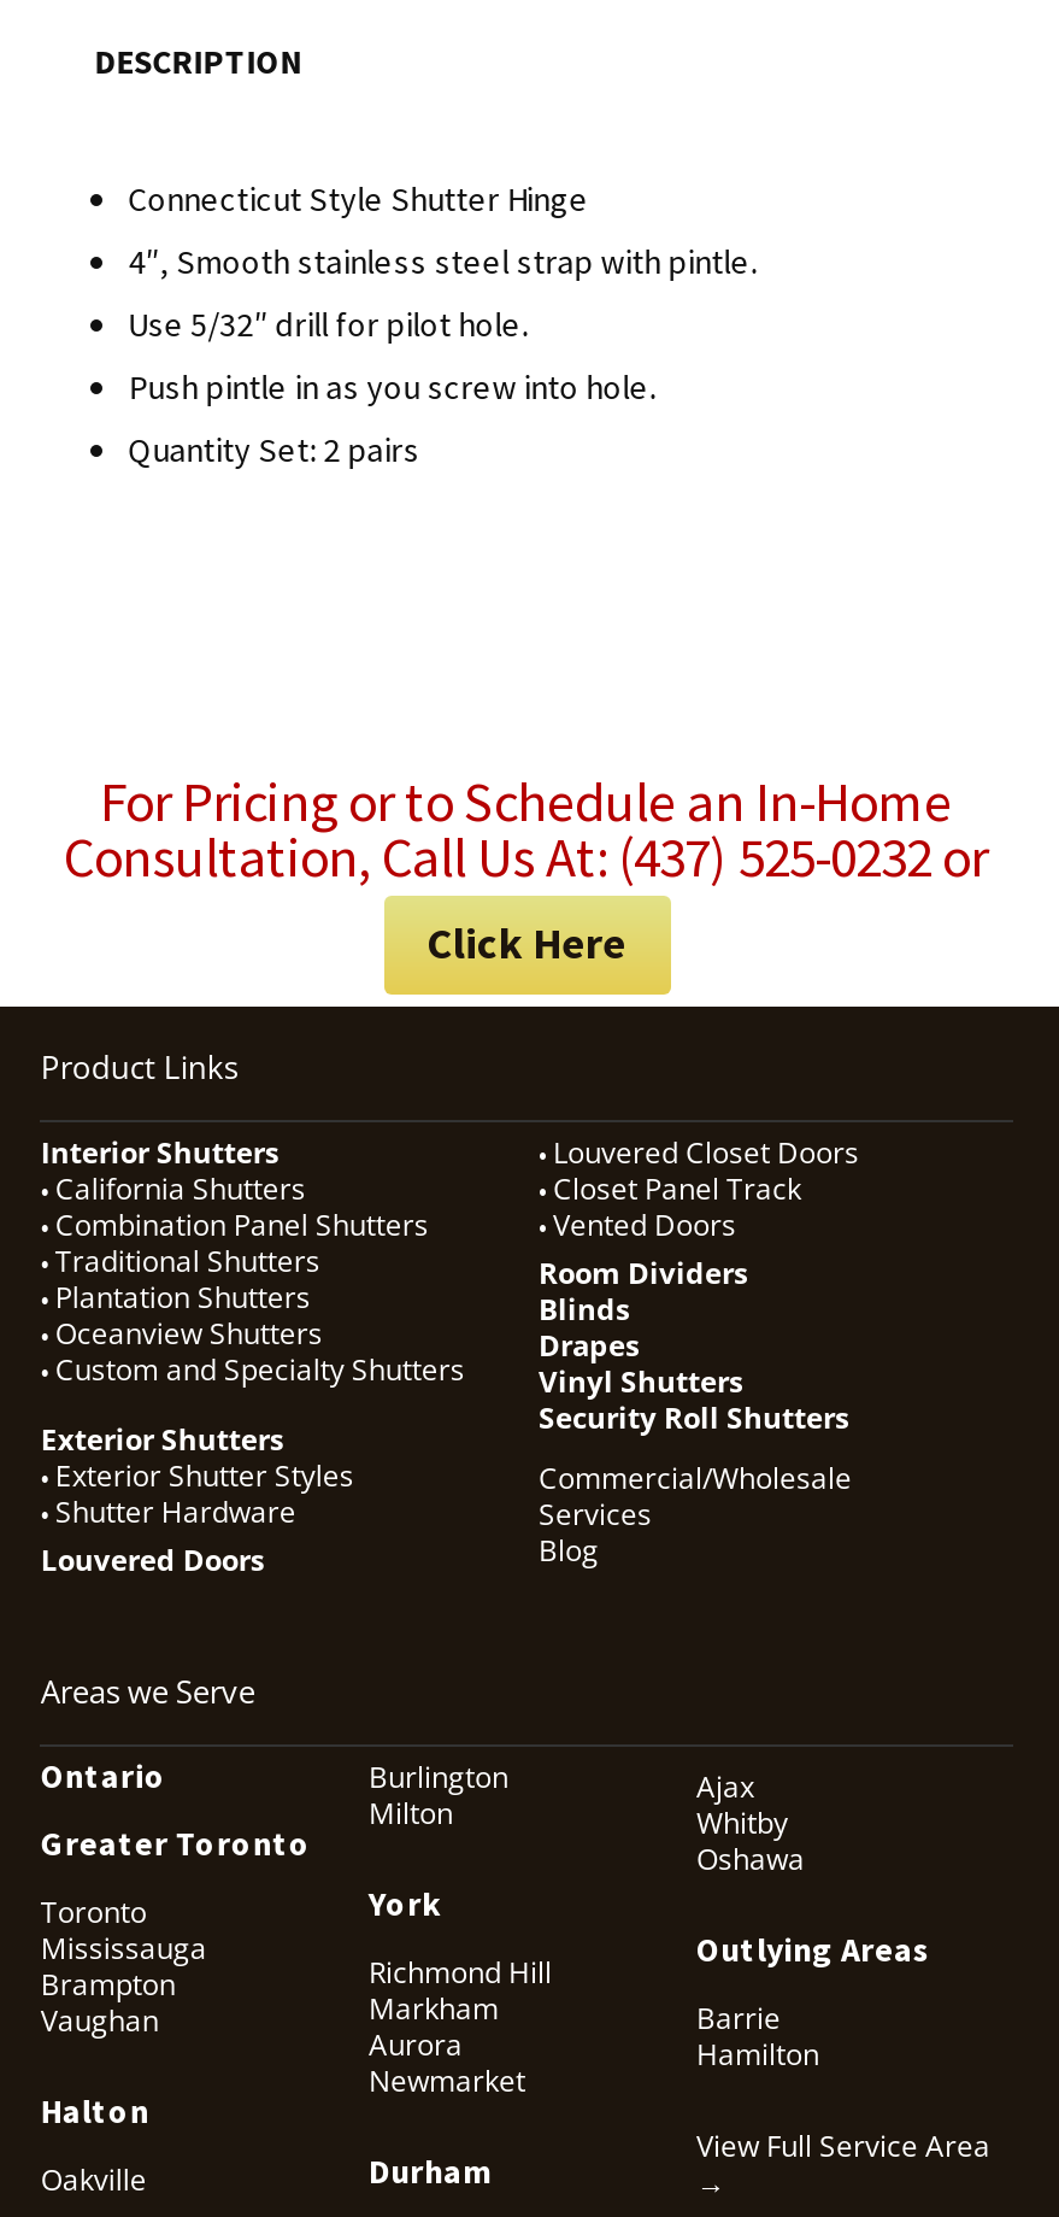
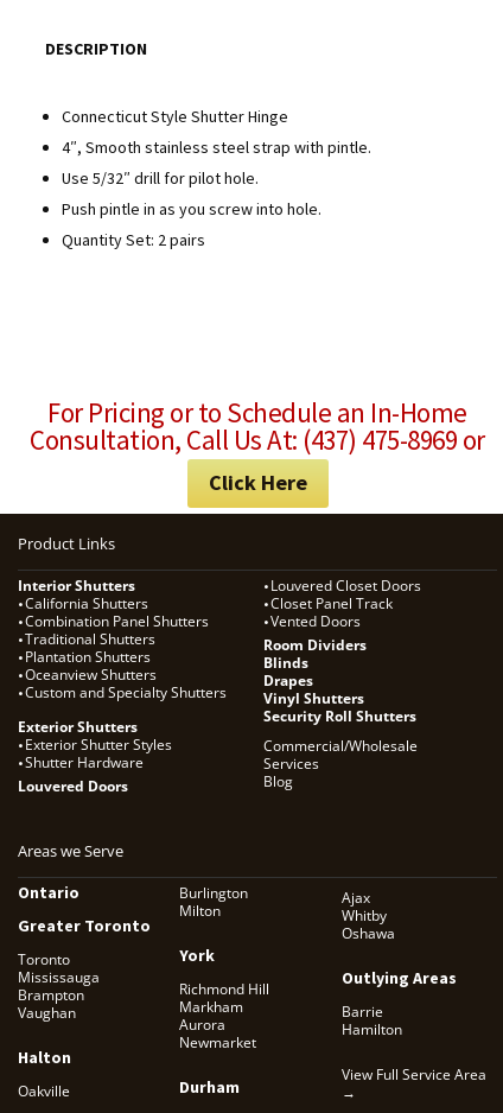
- Consultation, Call Us At: (437) 525-0232 or
+ Consultation, Call Us At: (437) 475-8969 or
